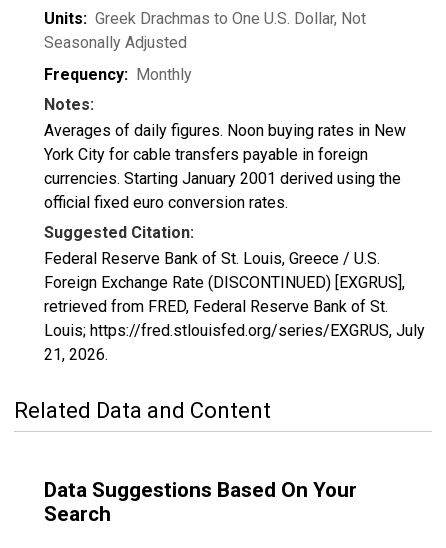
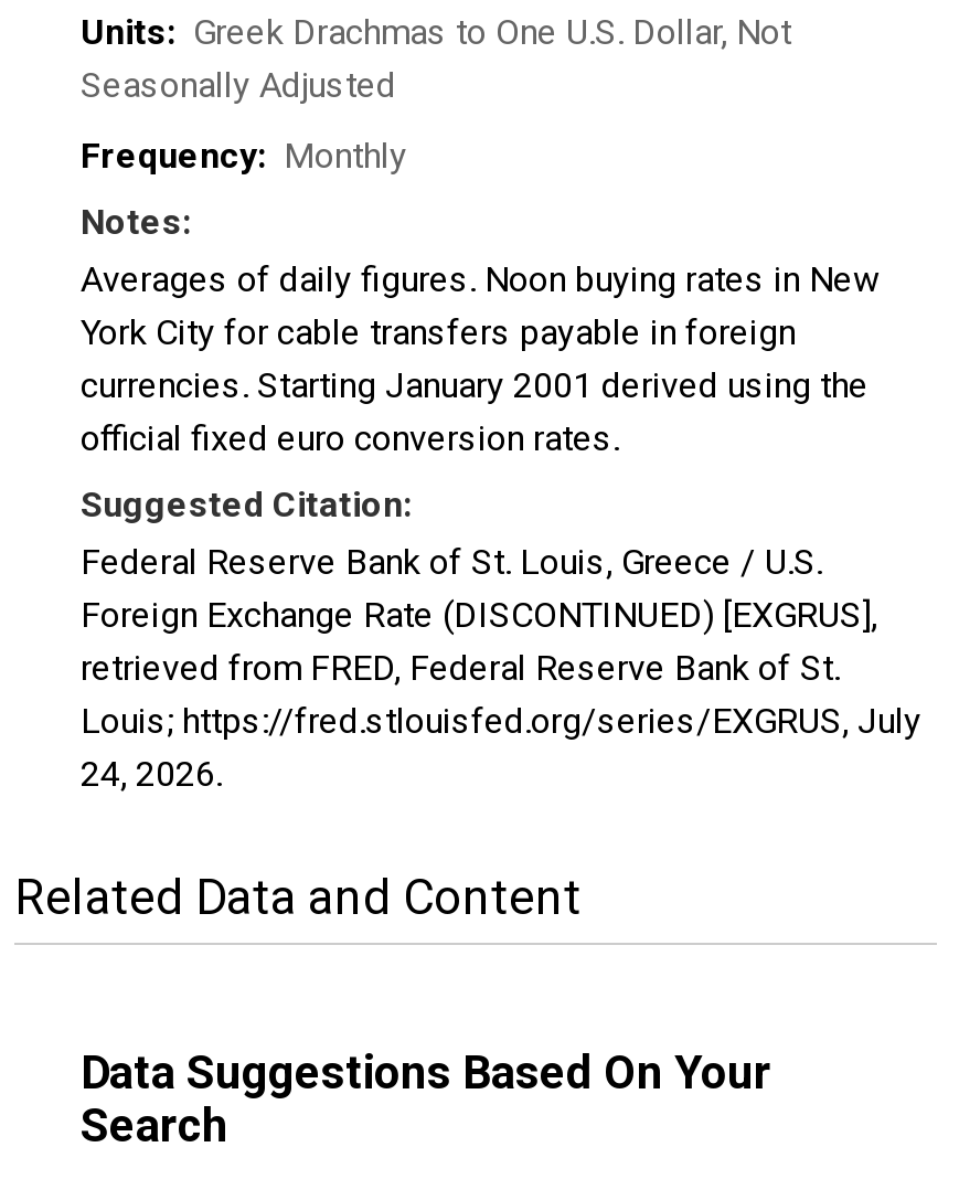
- 21, 2026.
+ 24, 2026.
